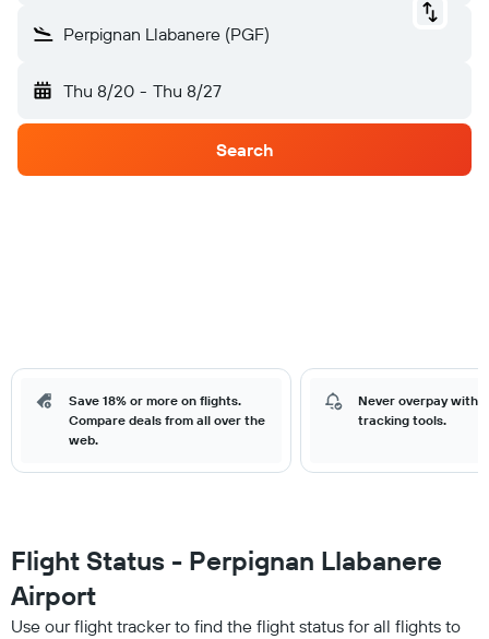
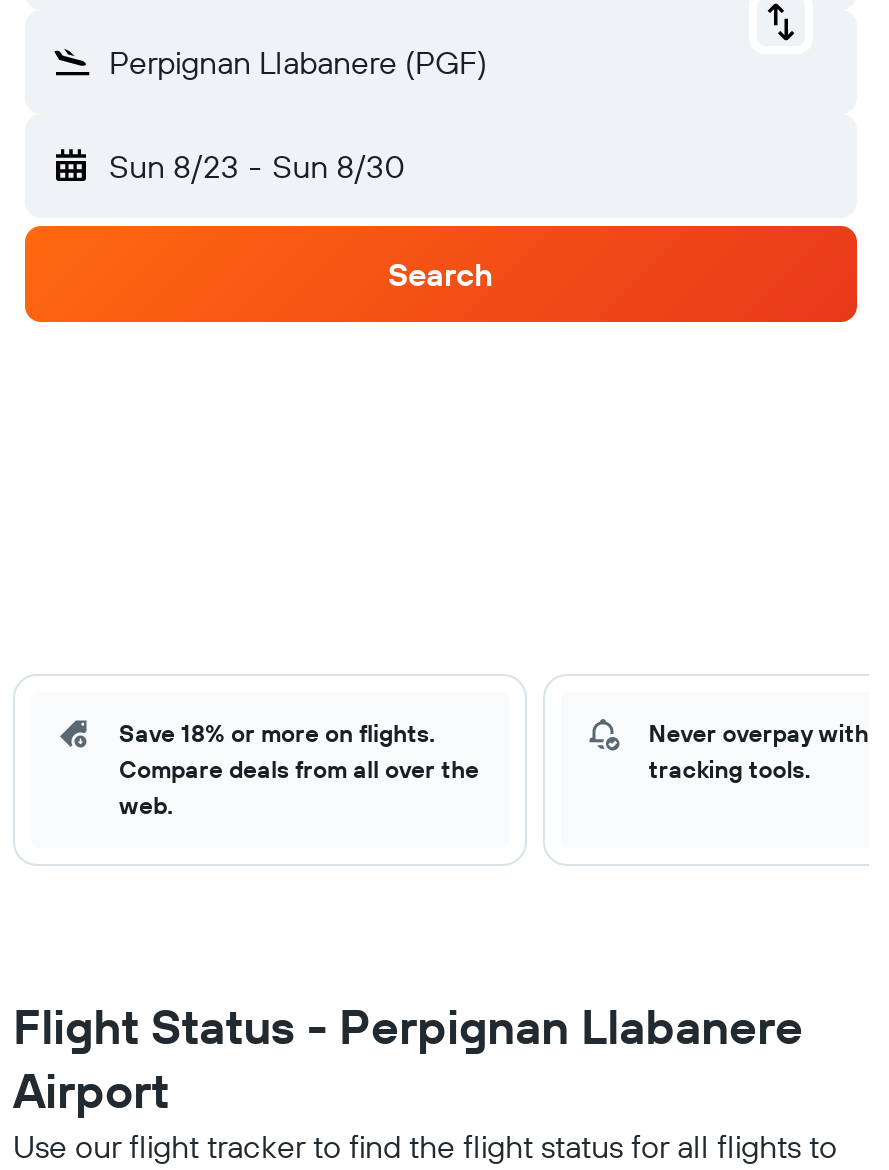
- Thu 8/20 - Thu 8/27
+ Sun 8/23 - Sun 8/30
